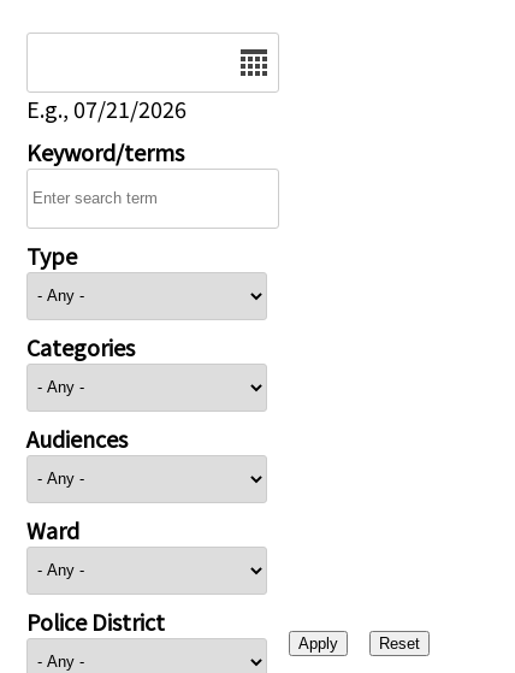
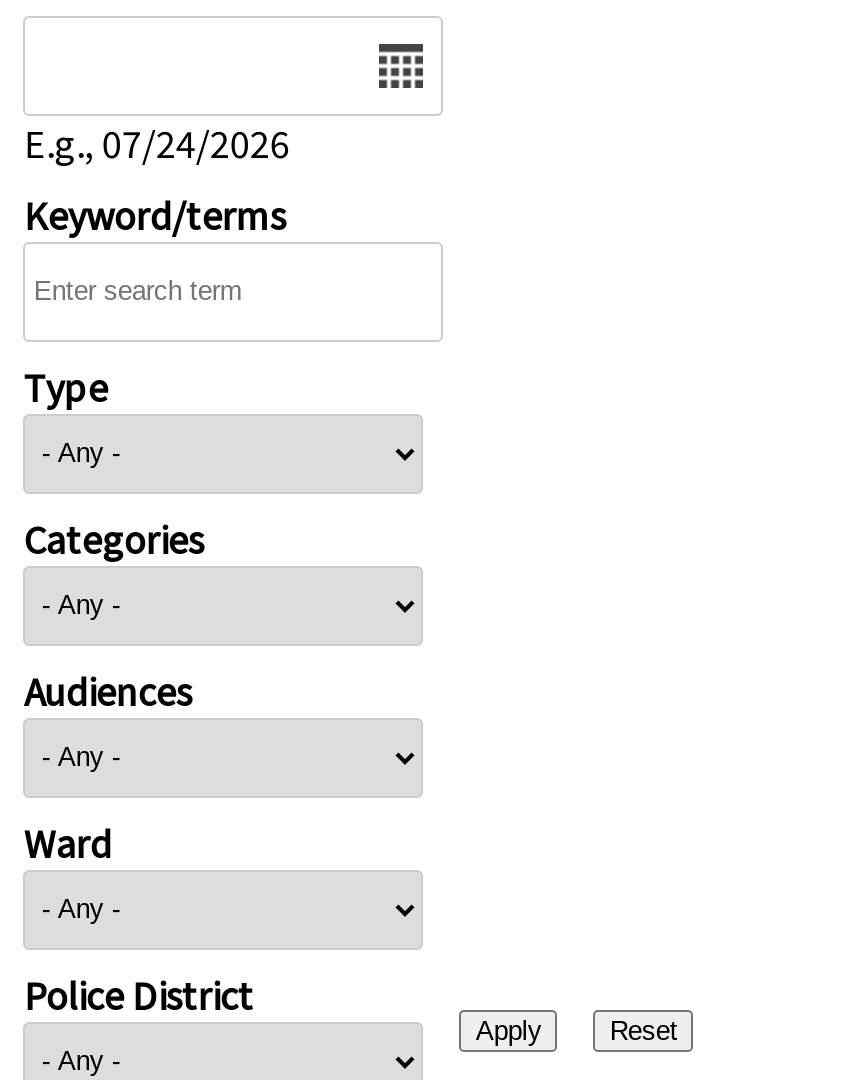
- E.g., 07/21/2026
+ E.g., 07/24/2026
